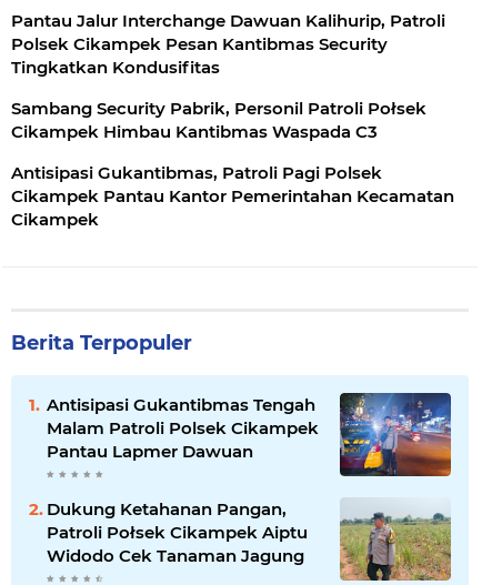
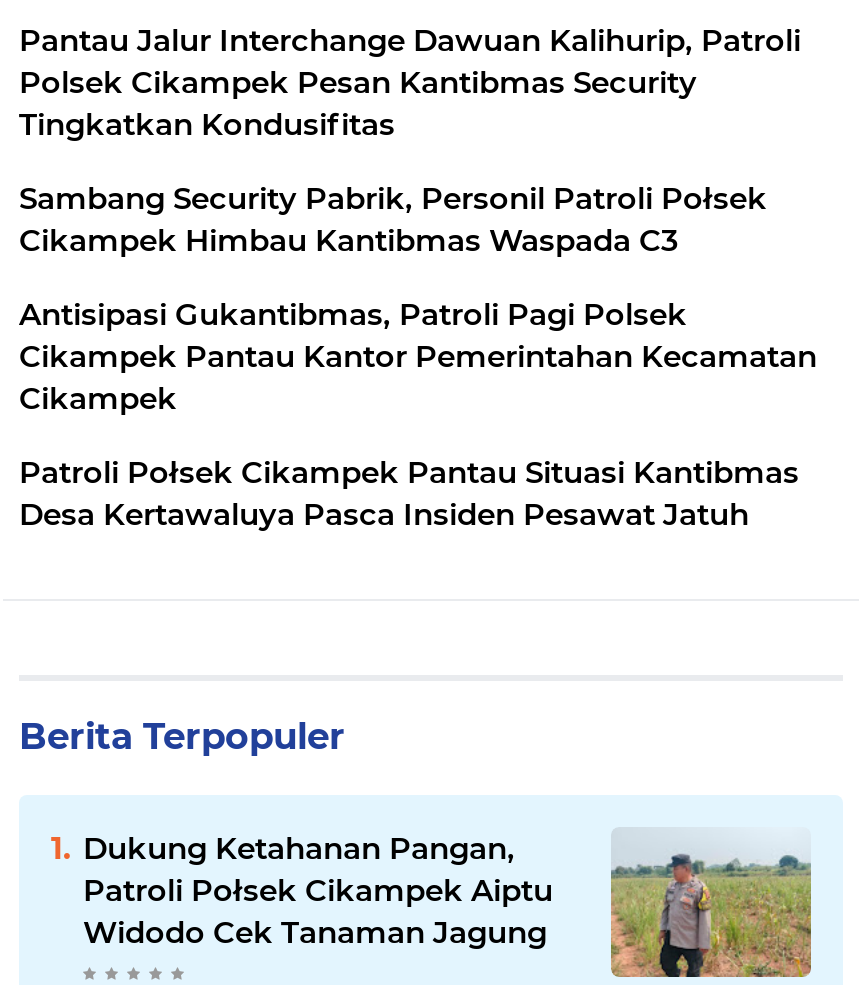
+ Patroli Połsek Cikampek Pantau Situasi Kantibmas
+ Desa Kertawaluya Pasca Insiden Pesawat Jatuh

moved down: Berita Terpopuler

- [image]
- Antisipasi Gukantibmas Tengah
- Malam Patroli Polsek Cikampek
- Pantau Lapmer Dawuan
